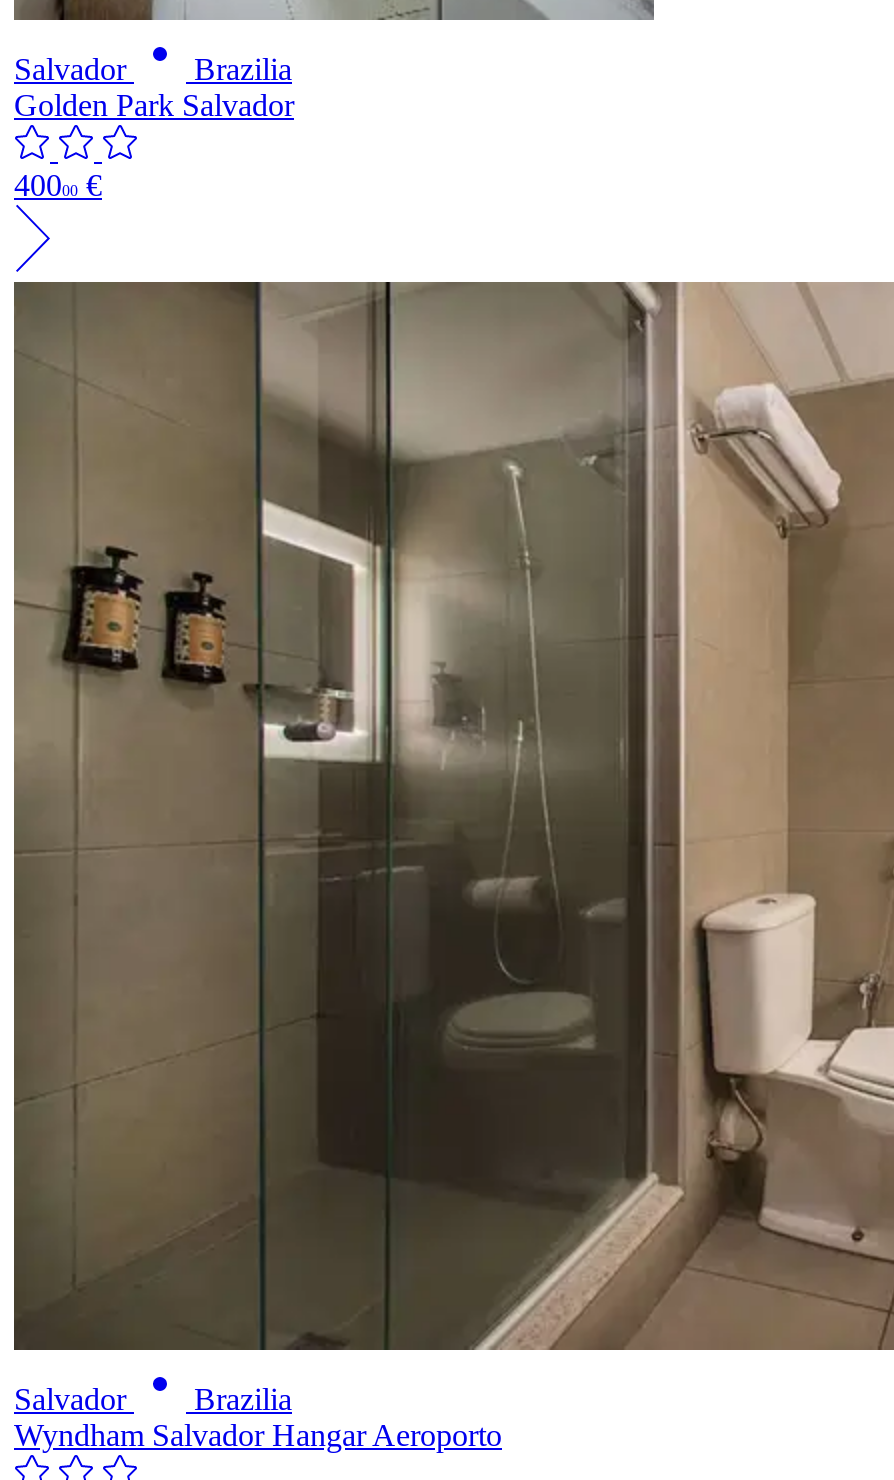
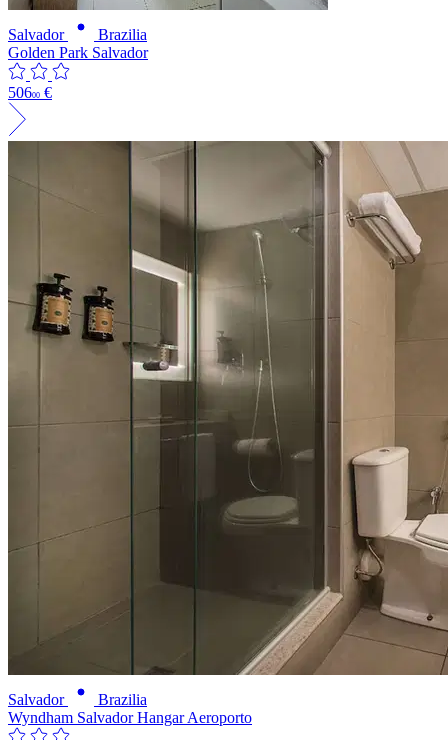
- 40000 €
+ 50600 €
